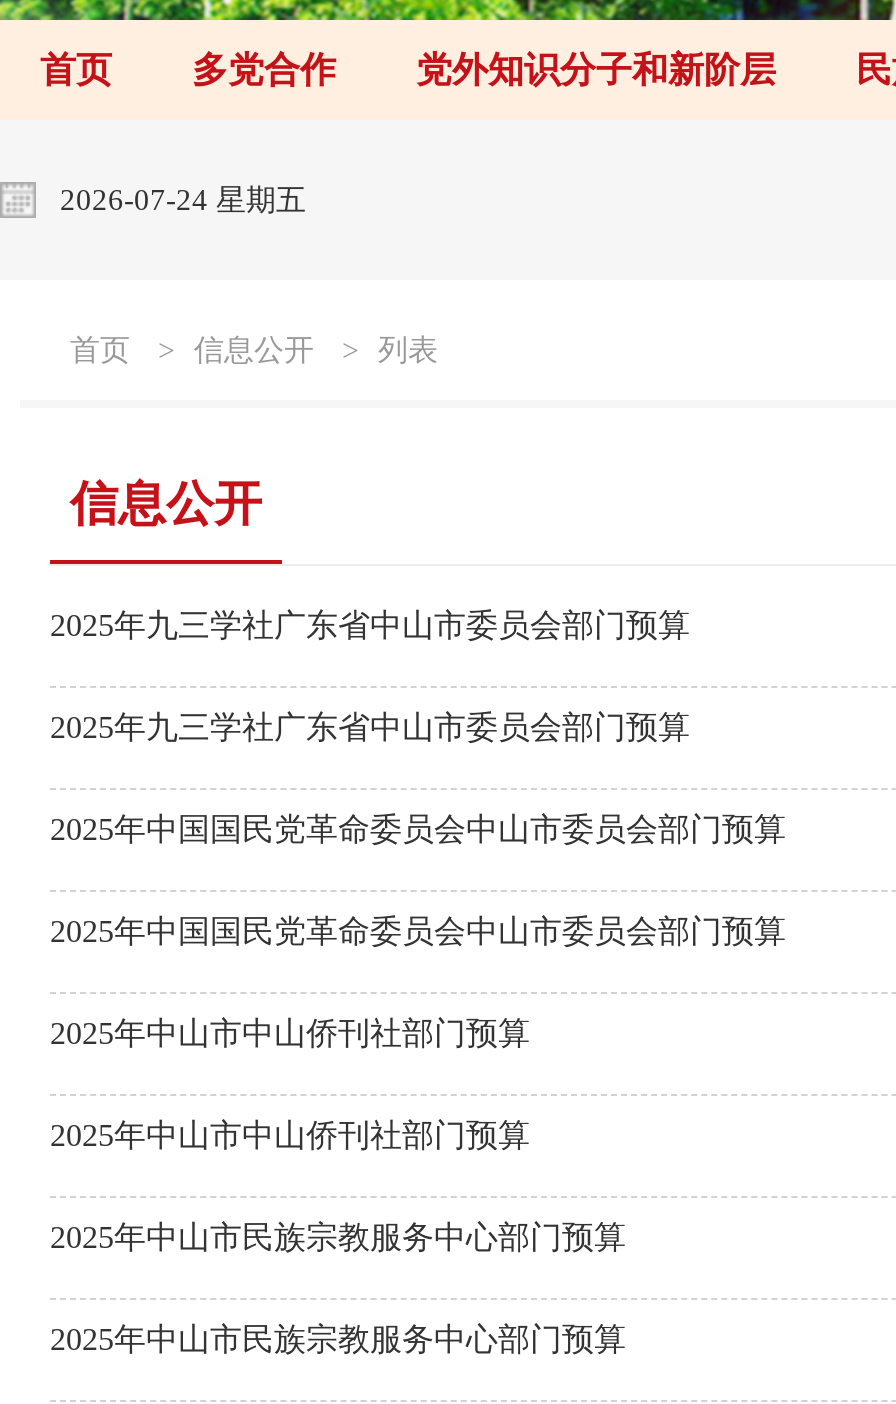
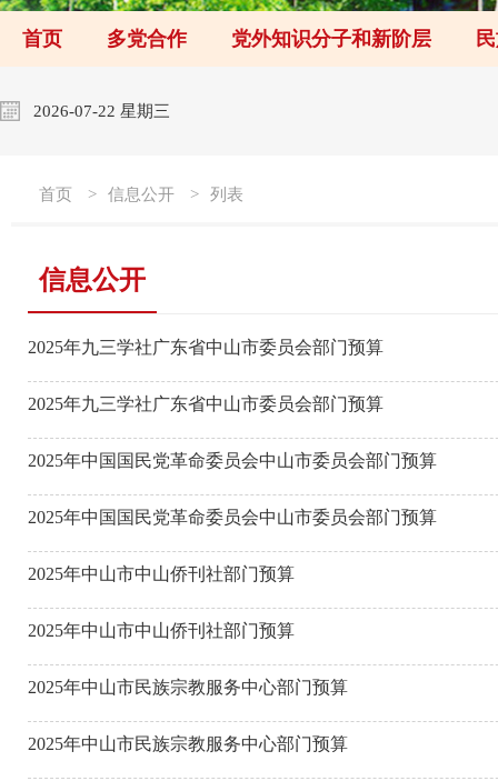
- 2026-07-24 星期五
+ 2026-07-22 星期三
